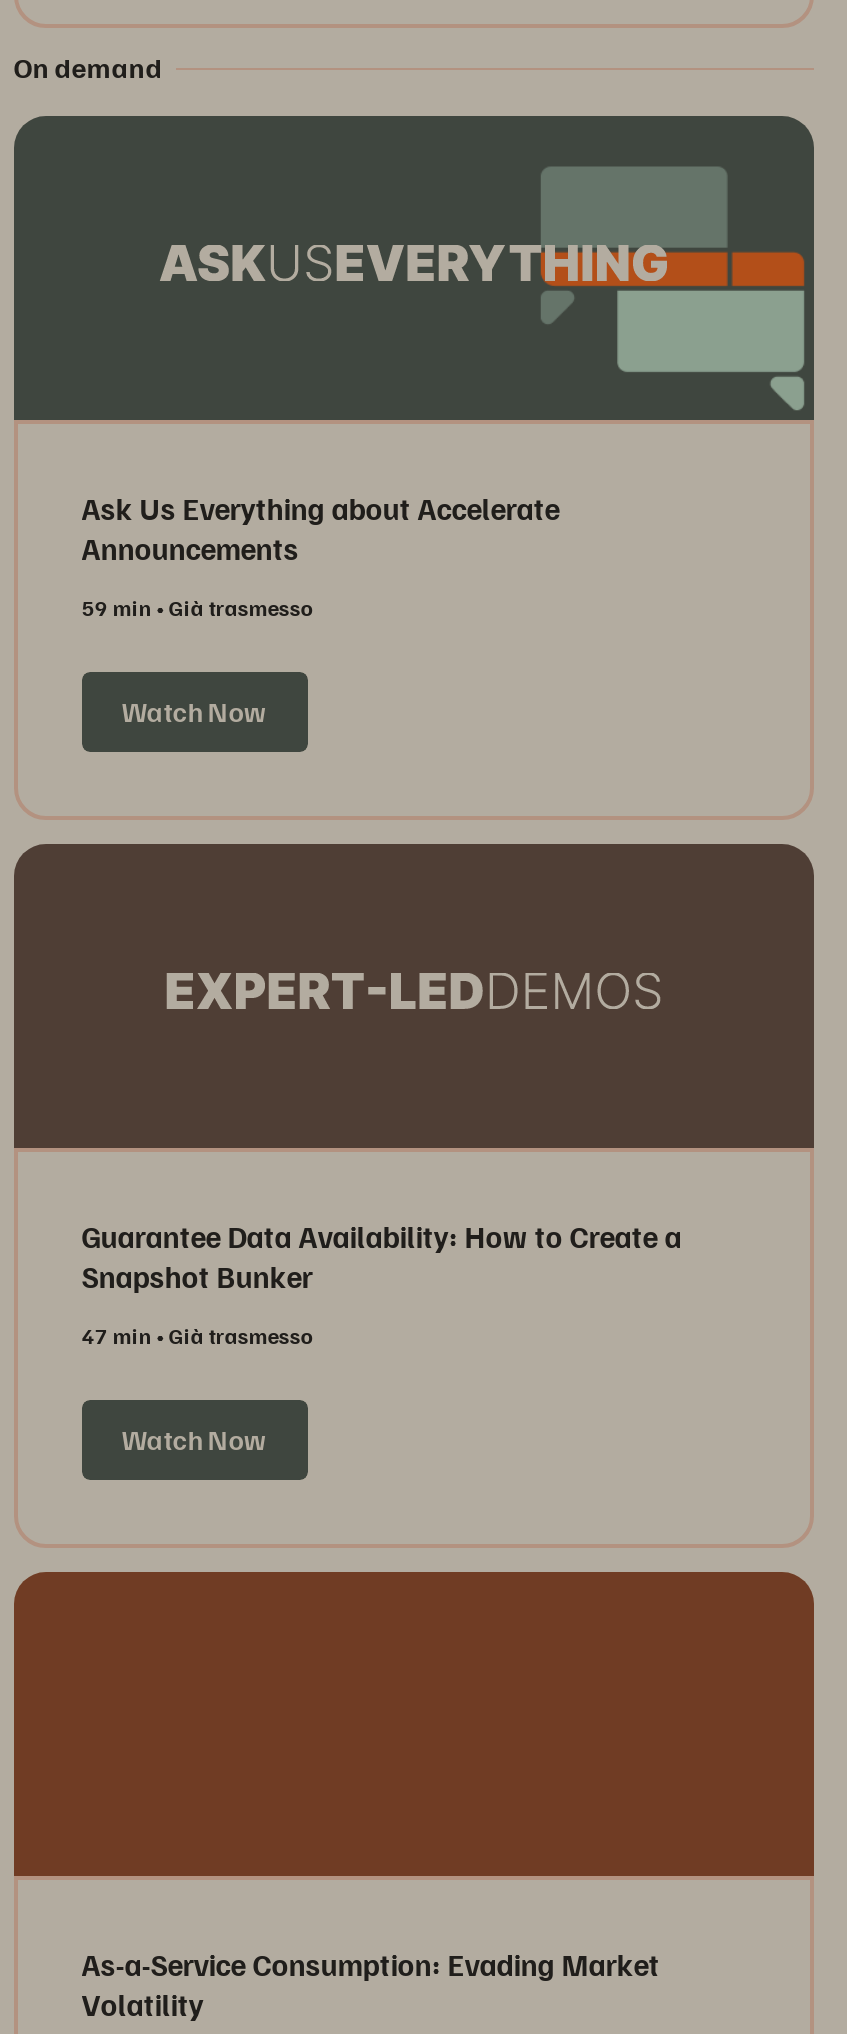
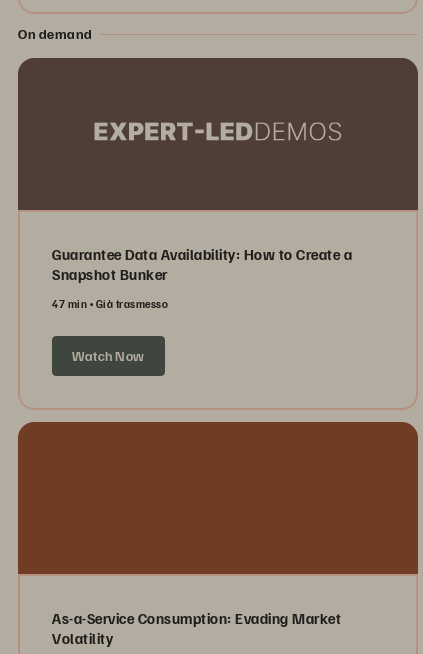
- [image]
- Ask Us Everything about Accelerate
- Announcements
- 59 min
- Già trasmesso
- Watch Now
